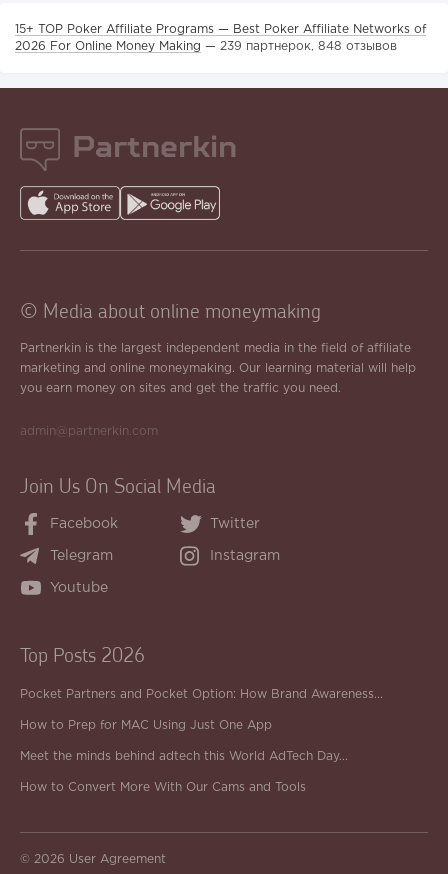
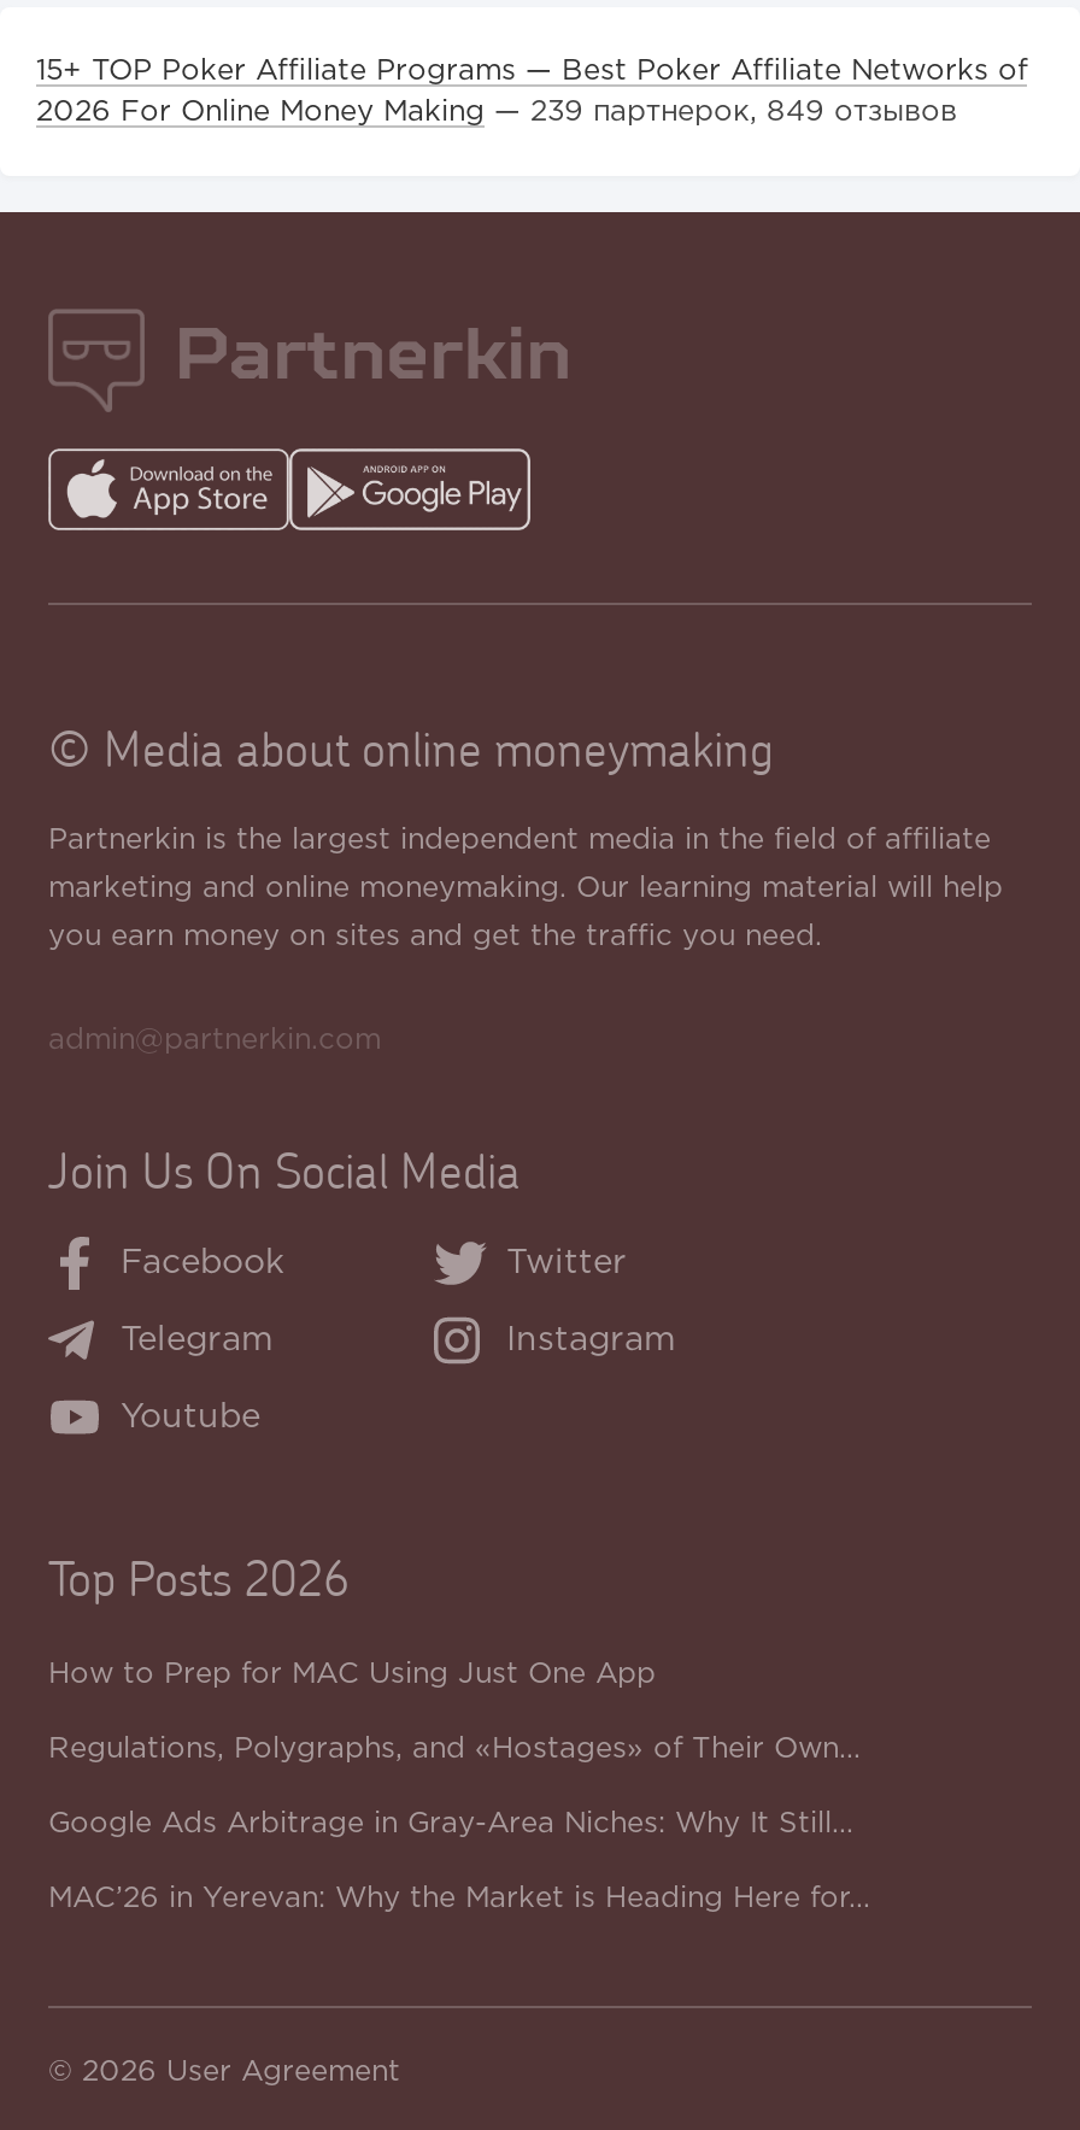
- 2026 For Online Money Making — 239 партнерок, 848 отзывов
+ 2026 For Online Money Making — 239 партнерок, 849 отзывов

- Pocket Partners and Pocket Option: How Brand Awareness...

moved up: How to Prep for MAC Using Just One App

- Meet the minds behind adtech this World AdTech Day...
- How to Convert More With Our Cams and Tools
+ Regulations, Polygraphs, and «Hostages» of Their Own...
+ Google Ads Arbitrage in Gray-Area Niches: Why It Still...
+ MAC’26 in Yerevan: Why the Market is Heading Here for...
